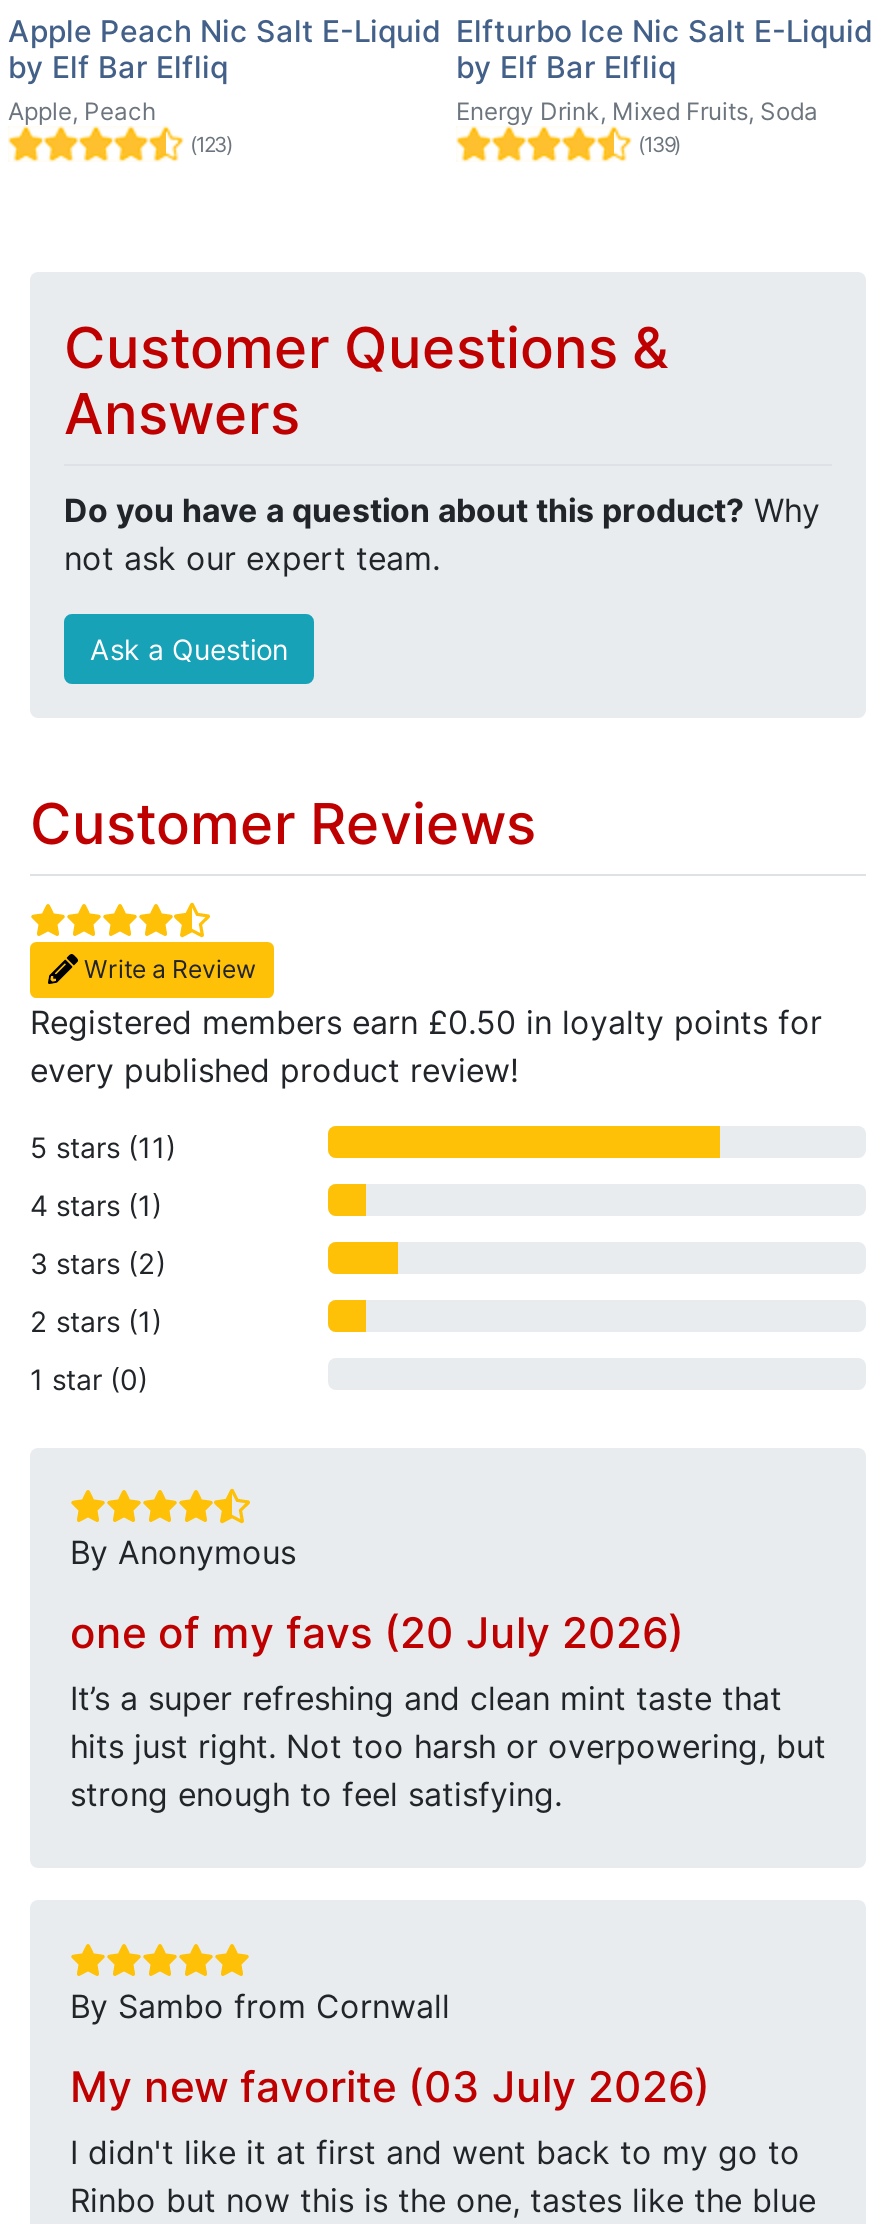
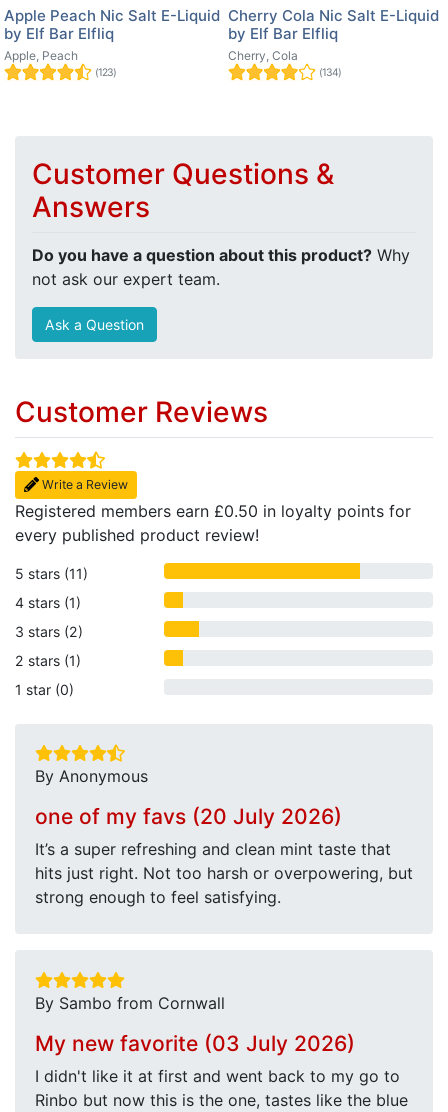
- Elfturbo Ice Nic Salt E-Liquid
+ Cherry Cola Nic Salt E-Liquid

- Energy Drink, Mixed Fruits, Soda
- (139)
+ Cherry, Cola
+ (134)
